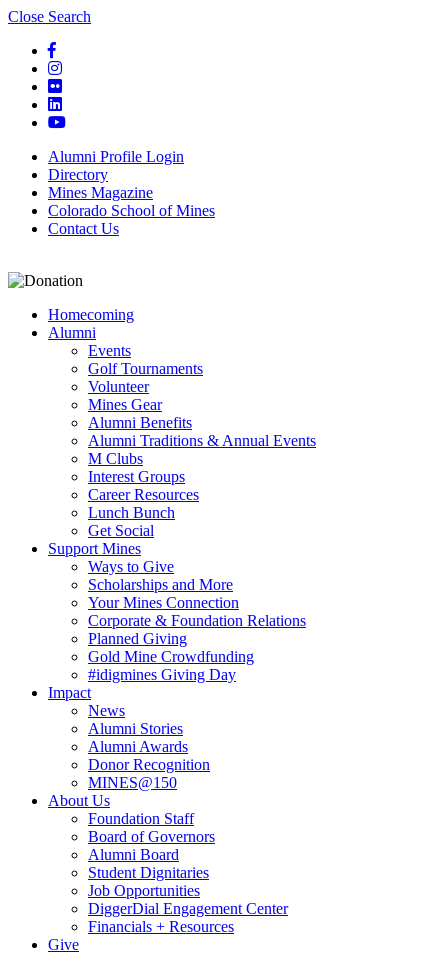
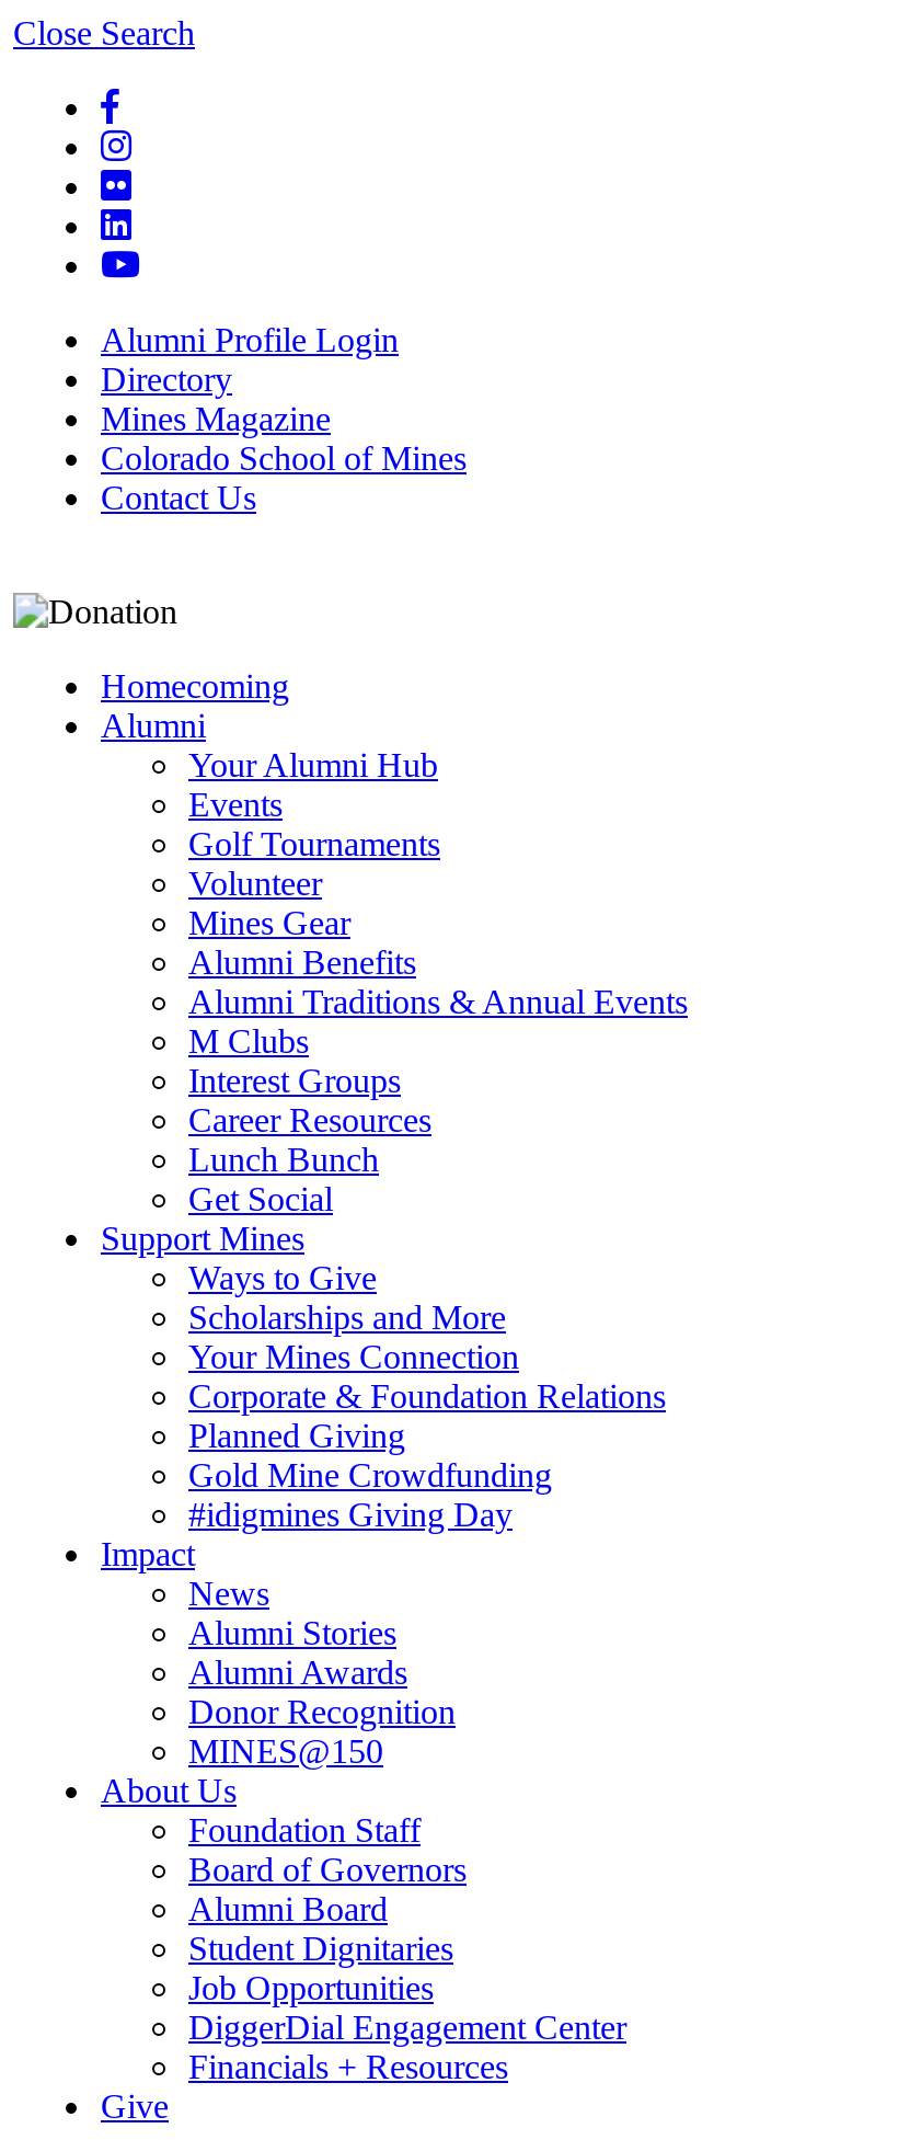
+ Your Alumni Hub
